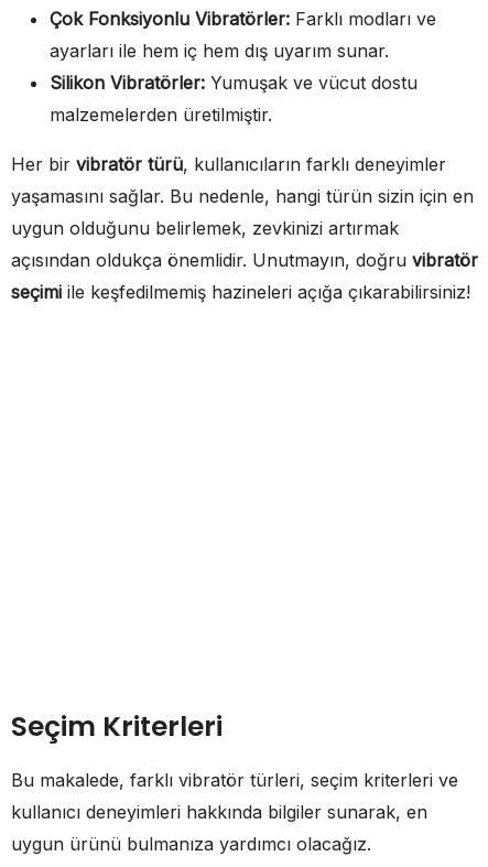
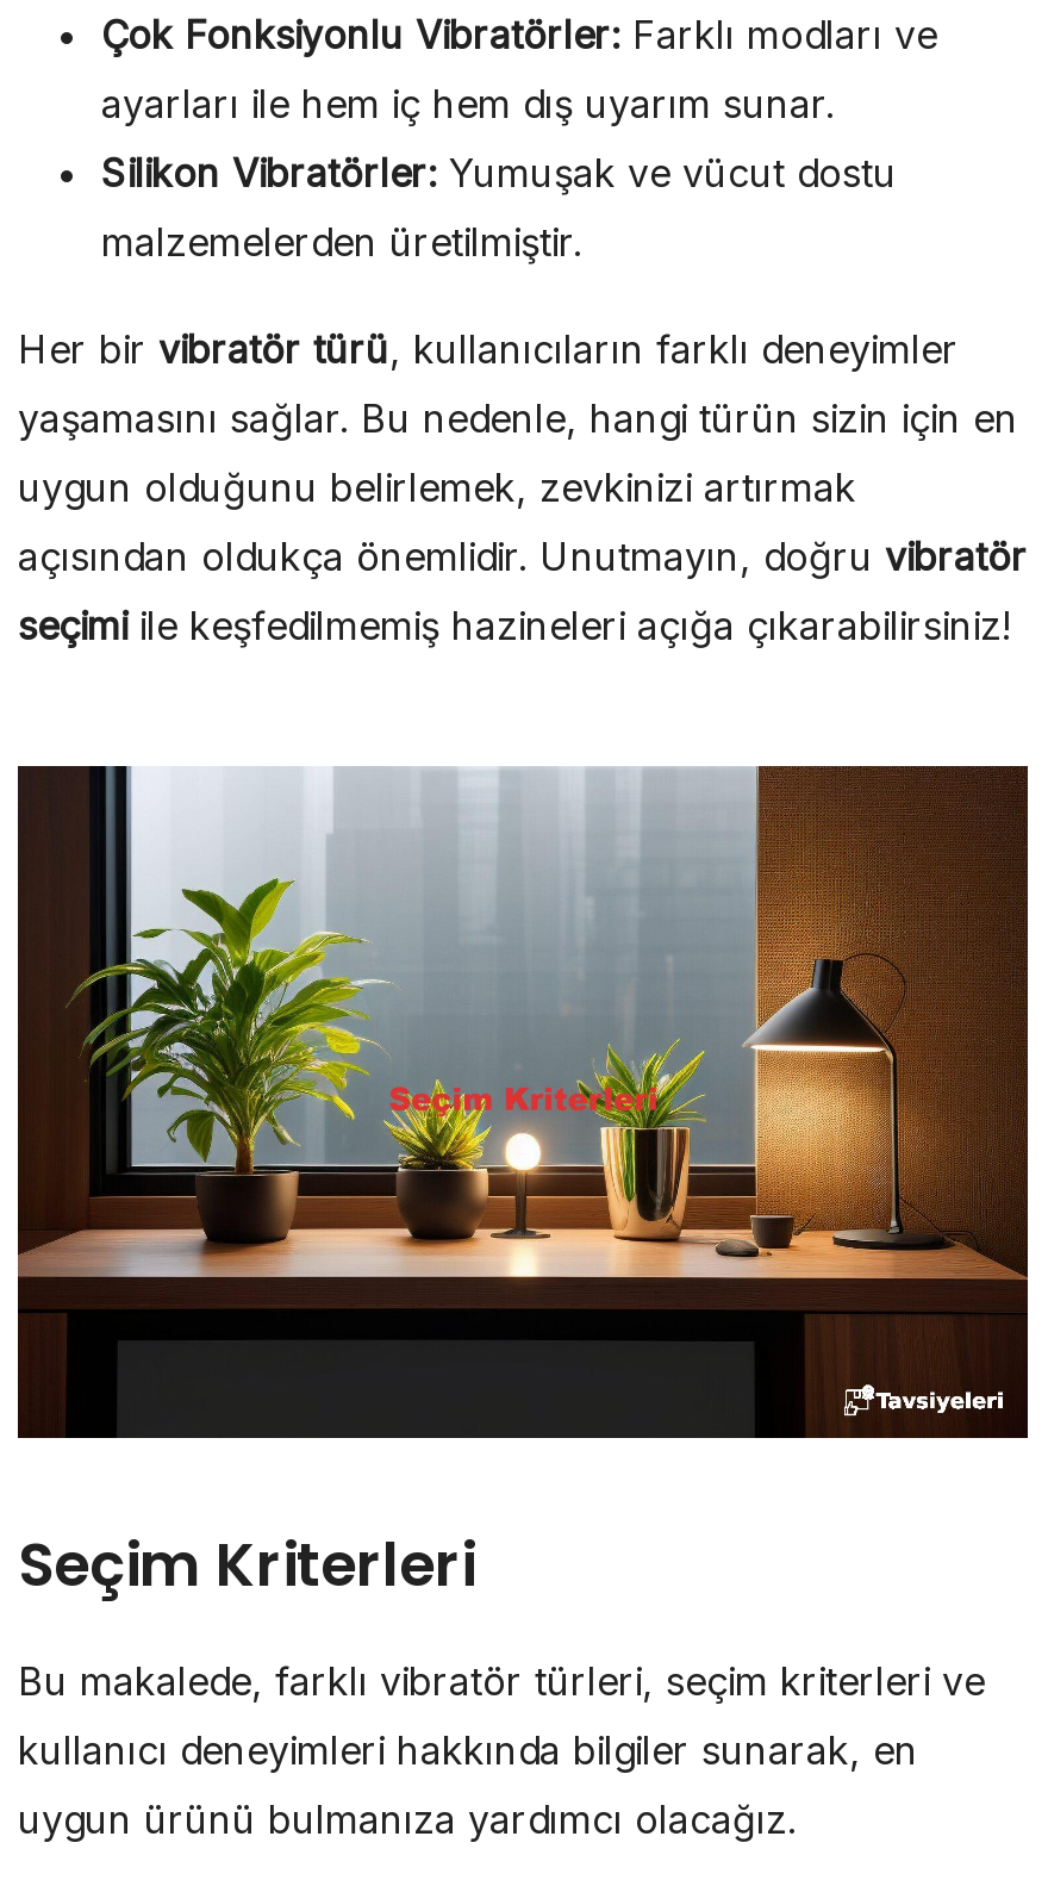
+ [image]
